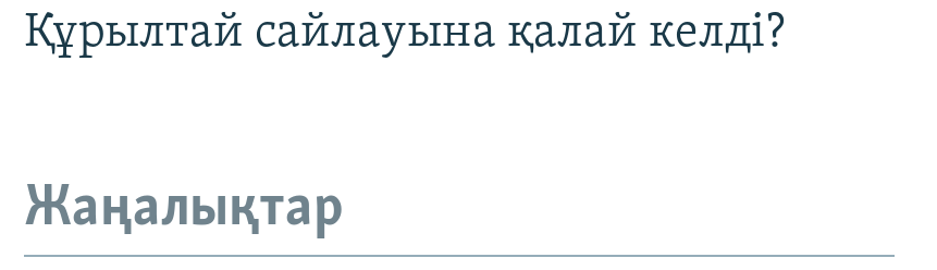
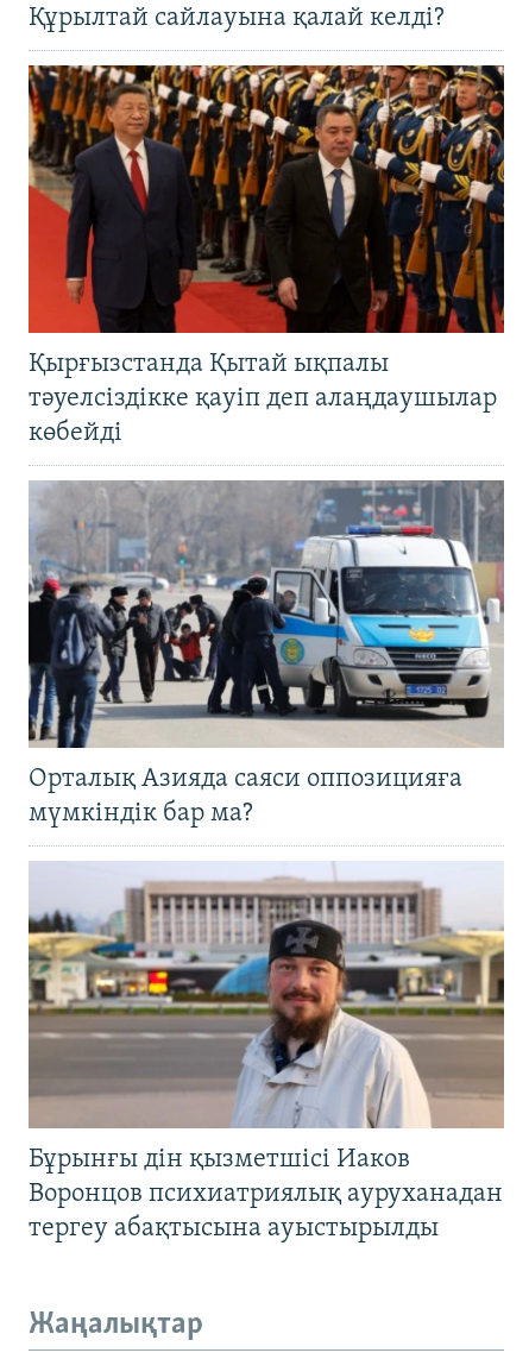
+ [image]
+ Қырғызстанда Қытай ықпалы
+ тәуелсіздікке қауіп деп алаңдаушылар
+ көбейді

+ [image]
+ Орталық Азияда саяси оппозицияға
+ мүмкіндік бар ма?

+ [image]
+ Бұрынғы дін қызметшісі Иаков
+ Воронцов психиатриялық ауруханадан
+ тергеу абақтысына ауыстырылды
